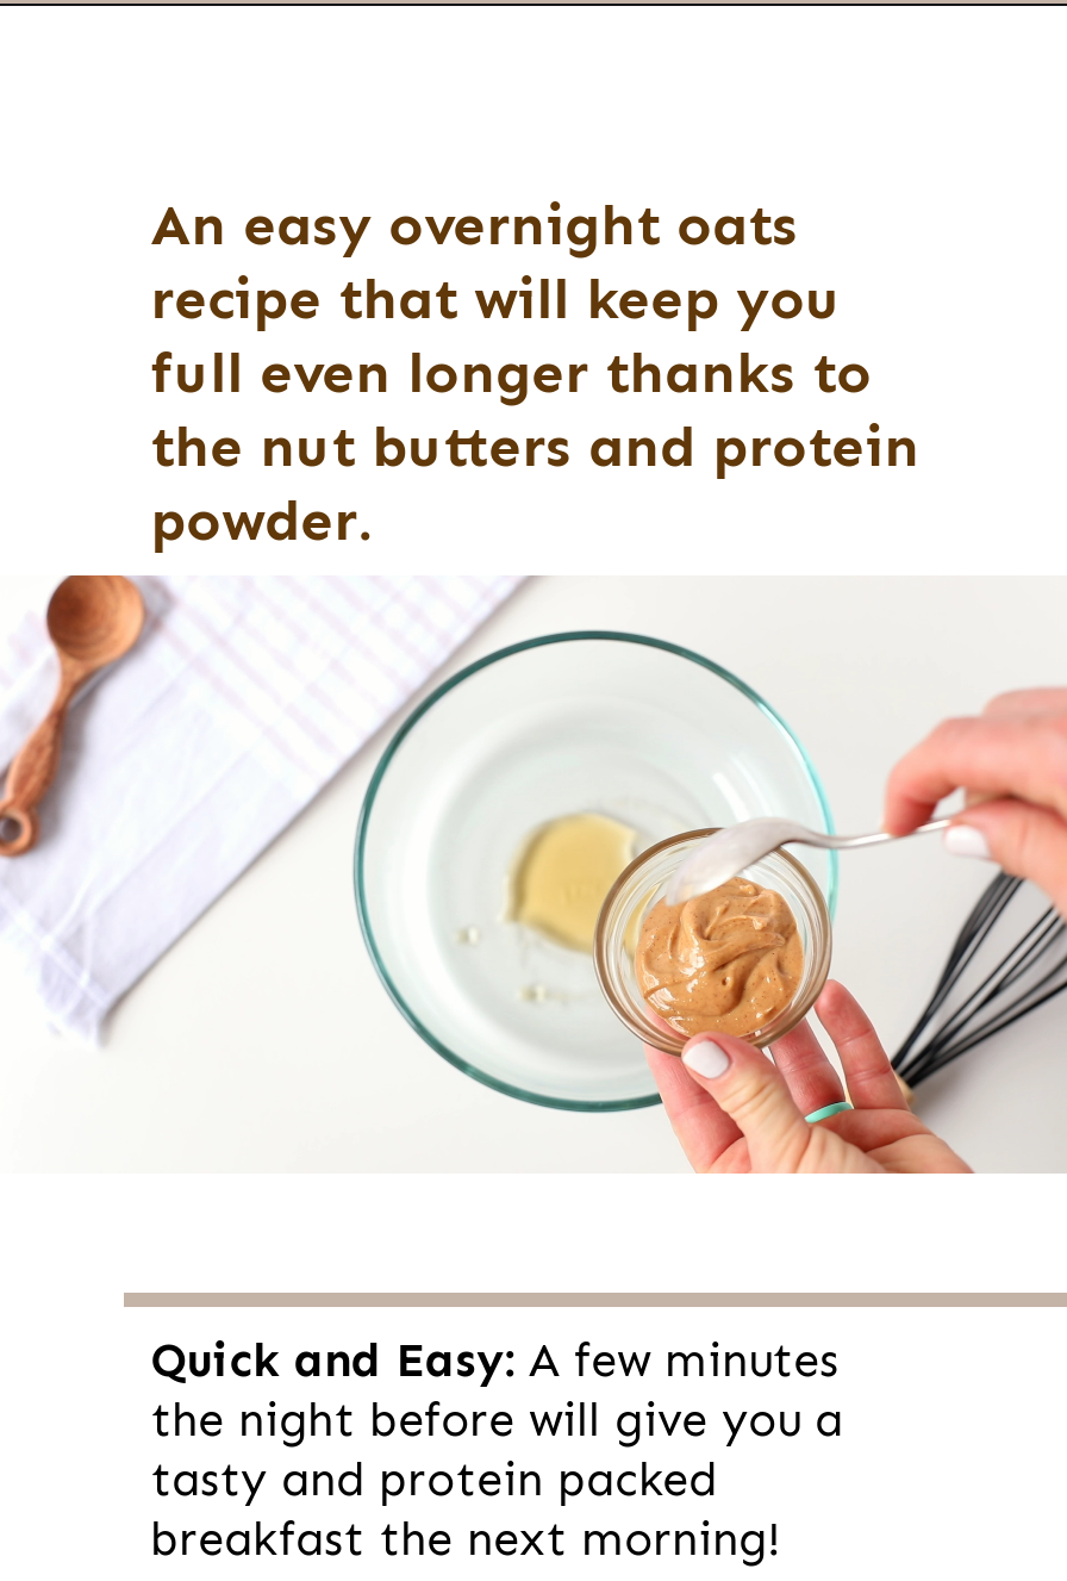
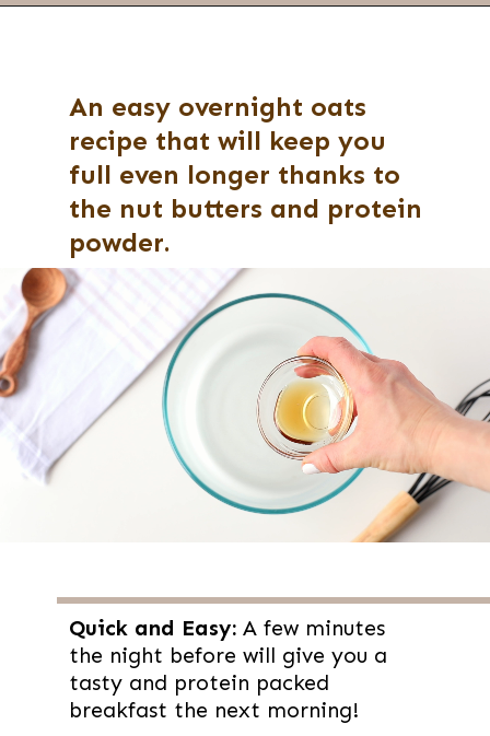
- [image]
+ [image]
